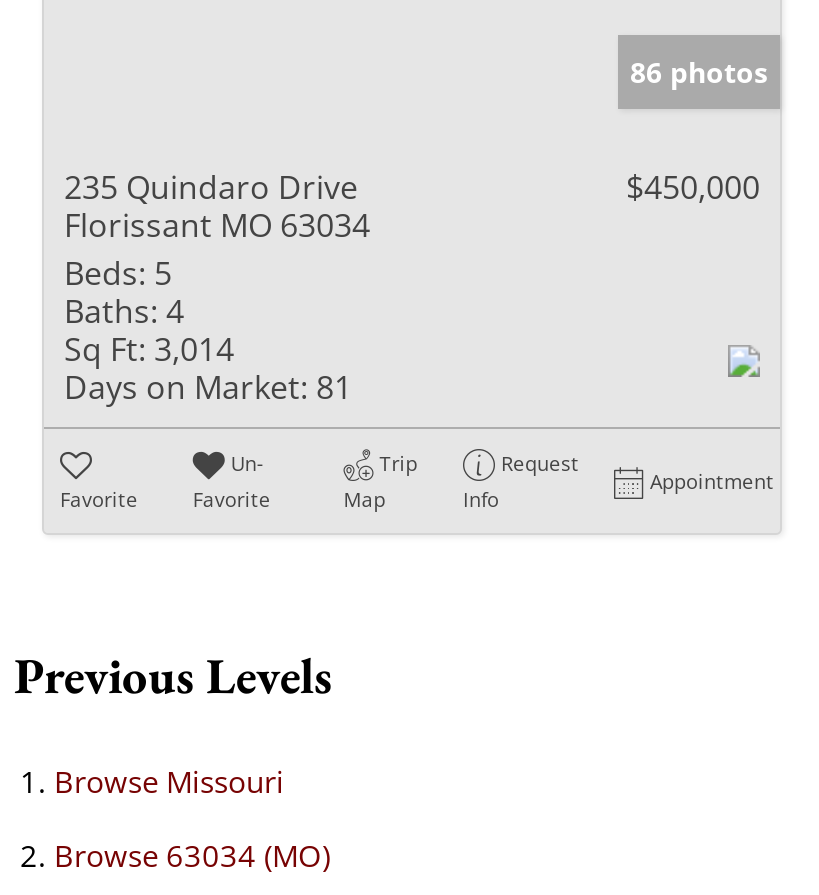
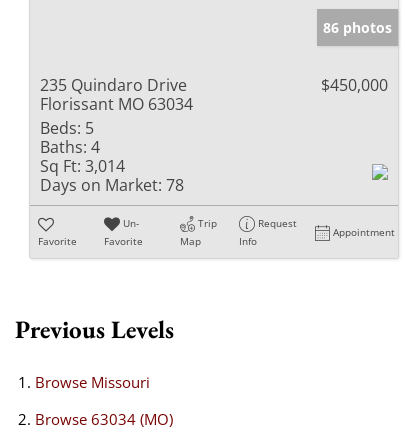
- Days on Market: 81
+ Days on Market: 78
